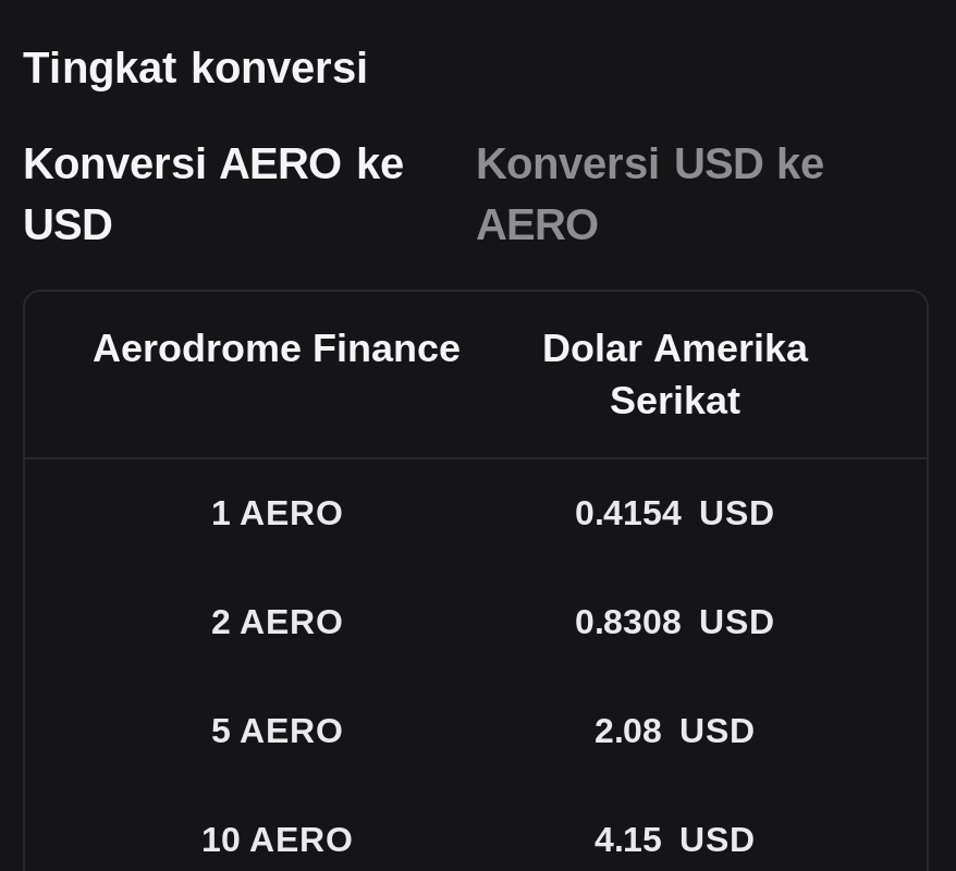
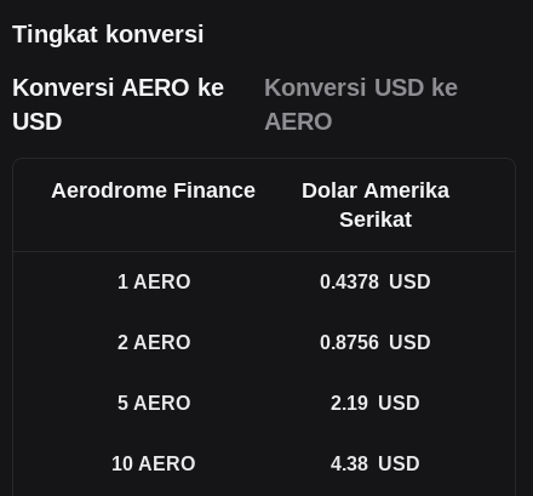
- 0.4154 USD
+ 0.4378 USD

- 0.8308 USD
+ 0.8756 USD

- 2.08 USD
+ 2.19 USD

- 4.15 USD
+ 4.38 USD
